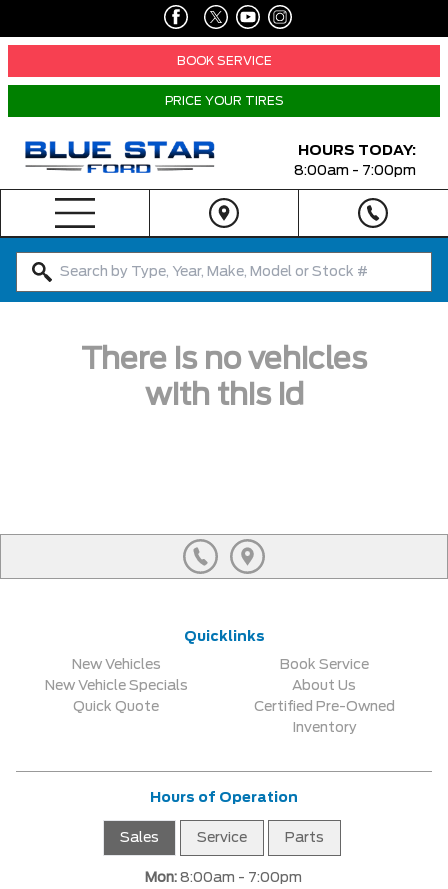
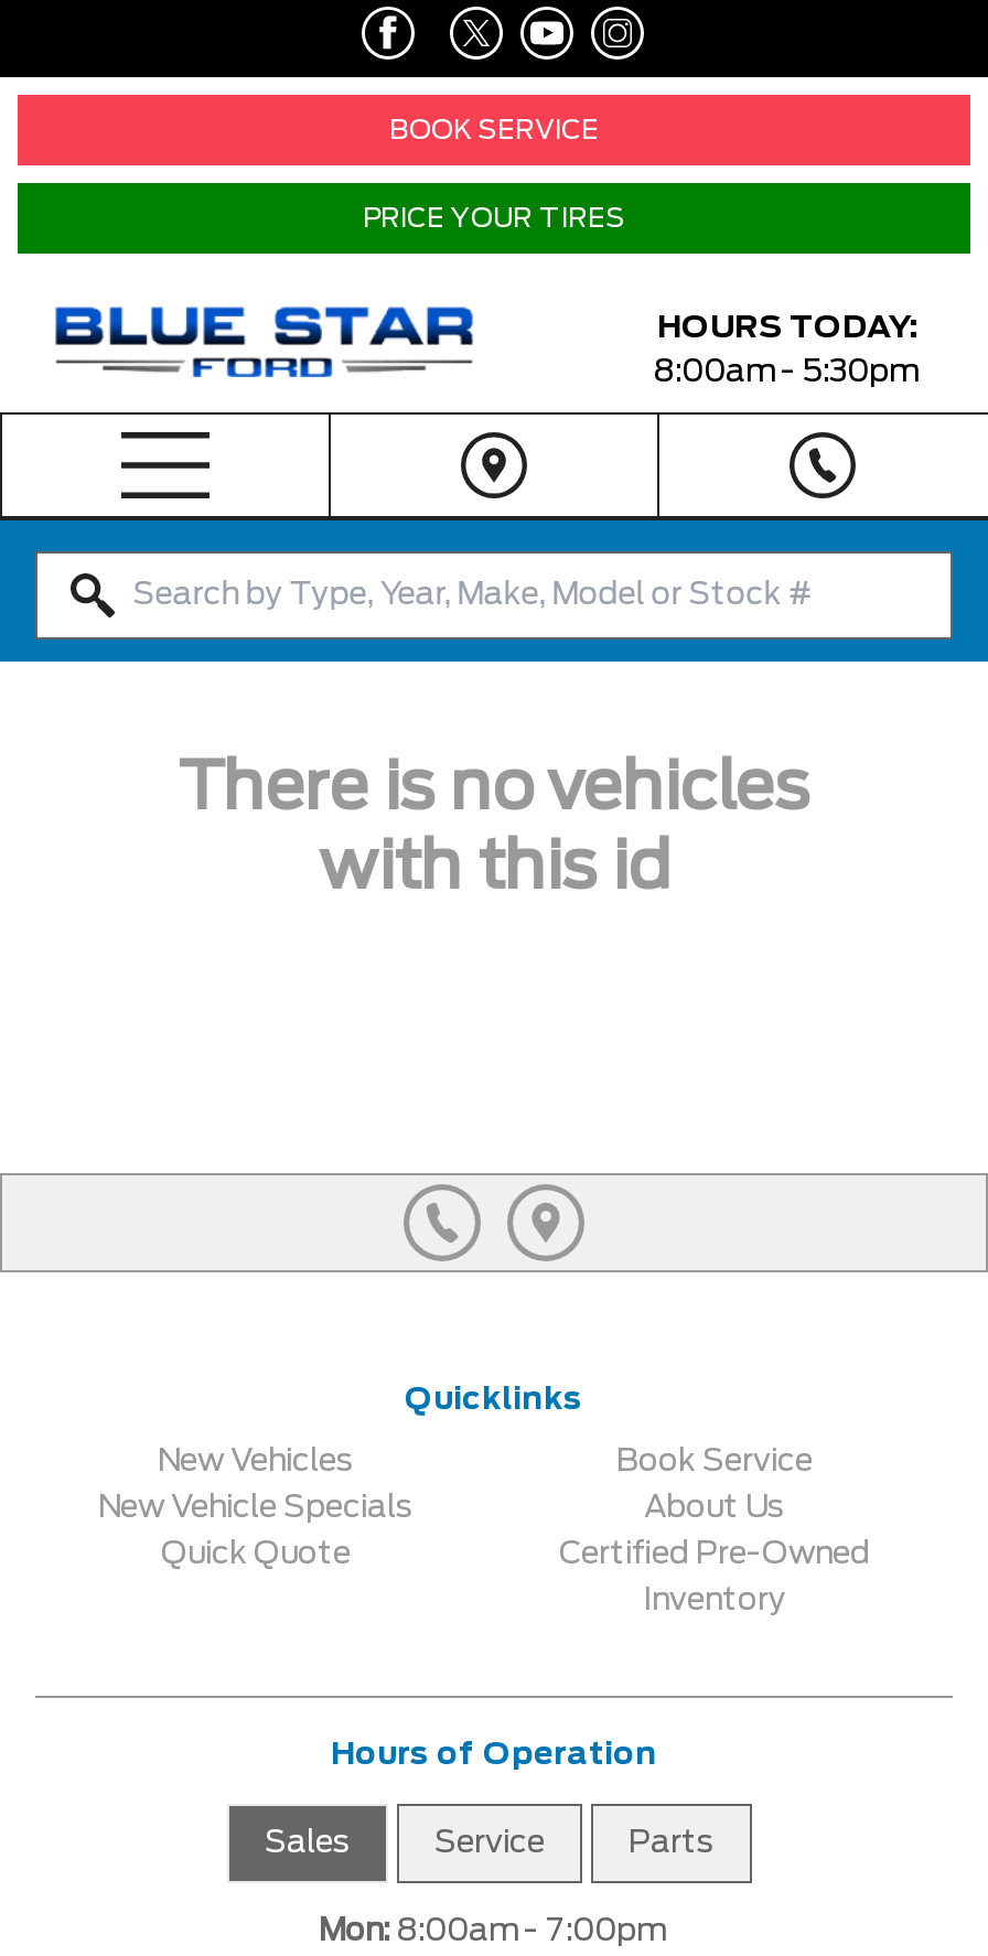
- 8:00am - 7:00pm
+ 8:00am - 5:30pm
